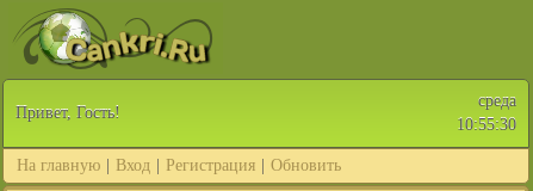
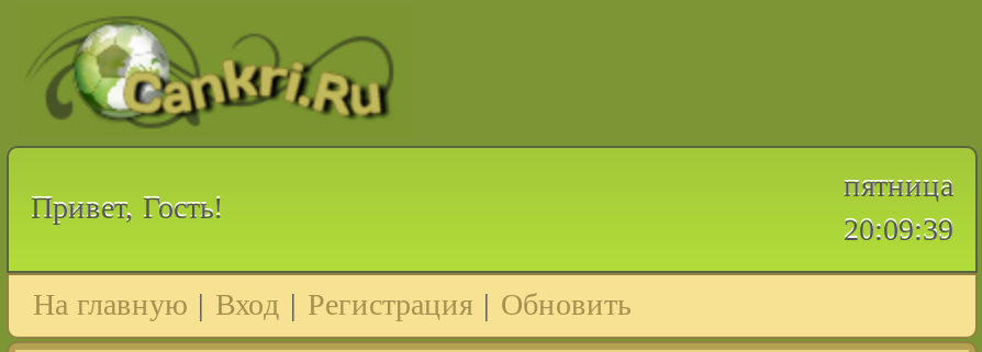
- среда
- 10:55:30
+ пятница
+ 20:09:39
